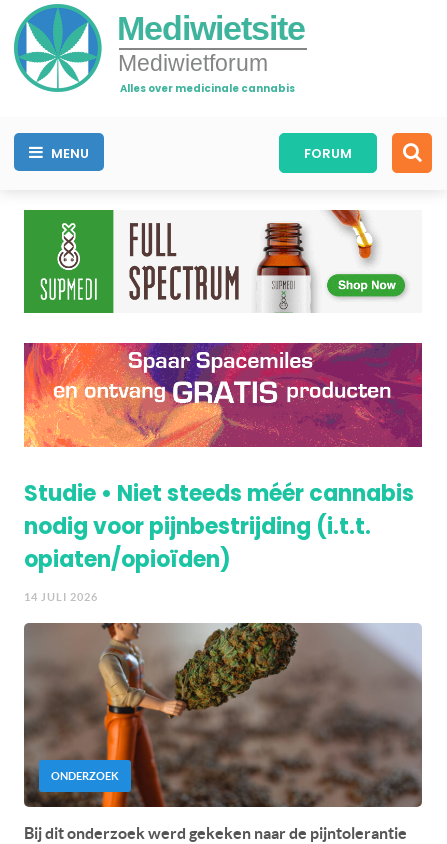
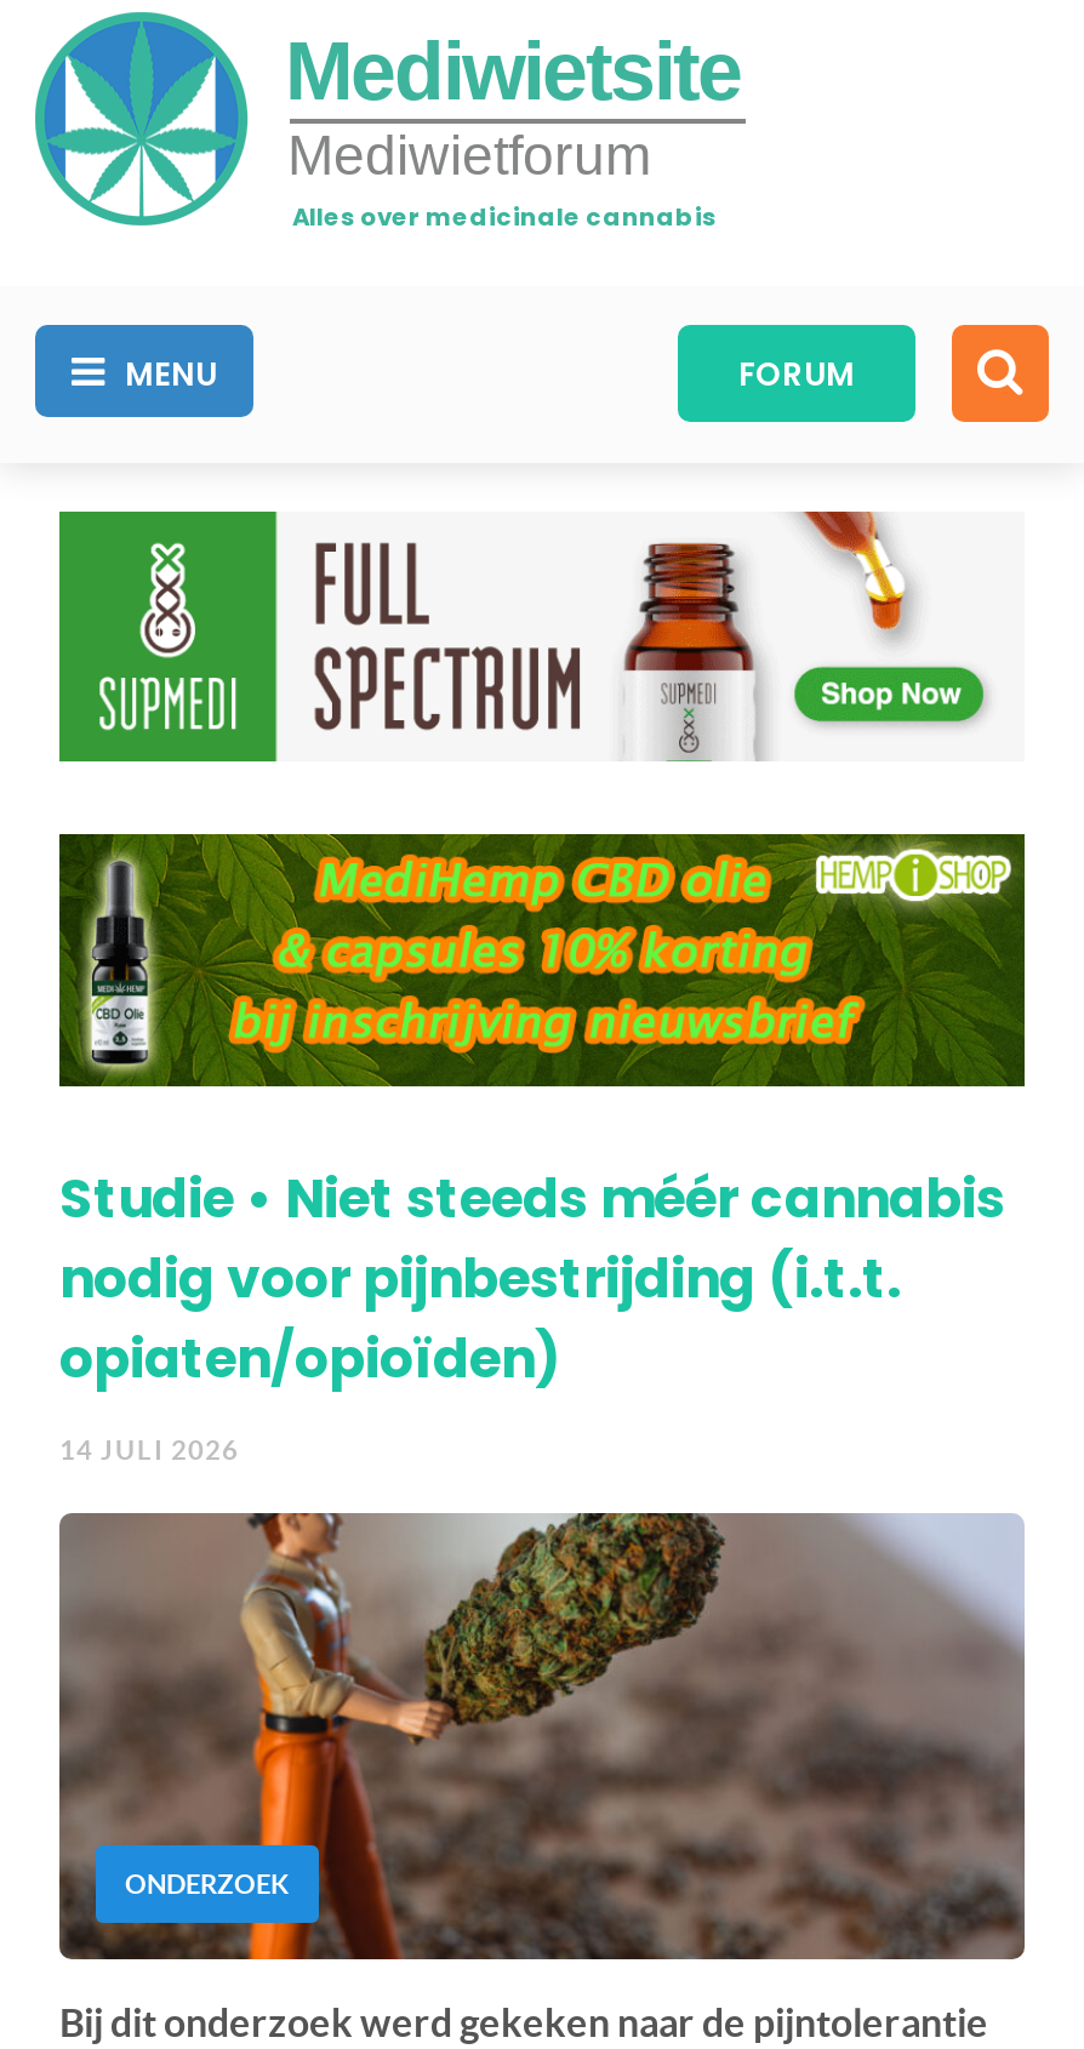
- [image]
+ [image]
